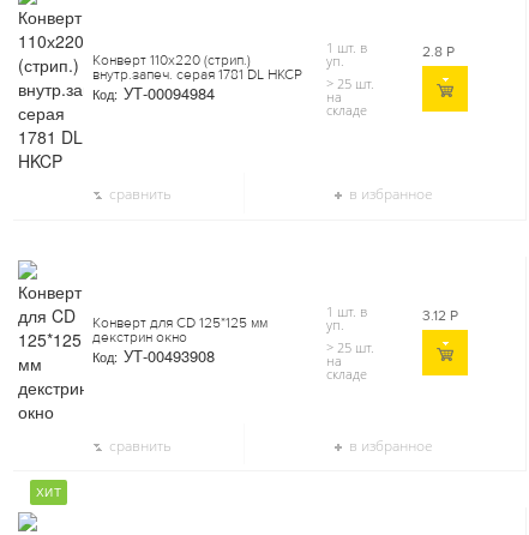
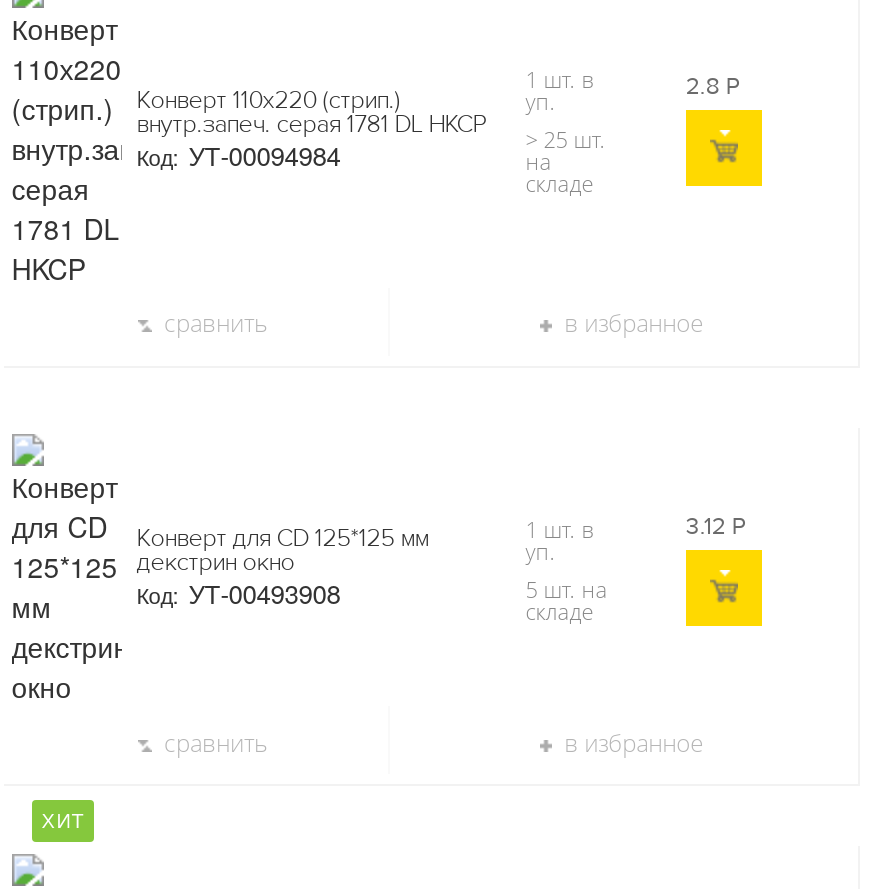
- > 25 шт.
- на
+ 5 шт. на
